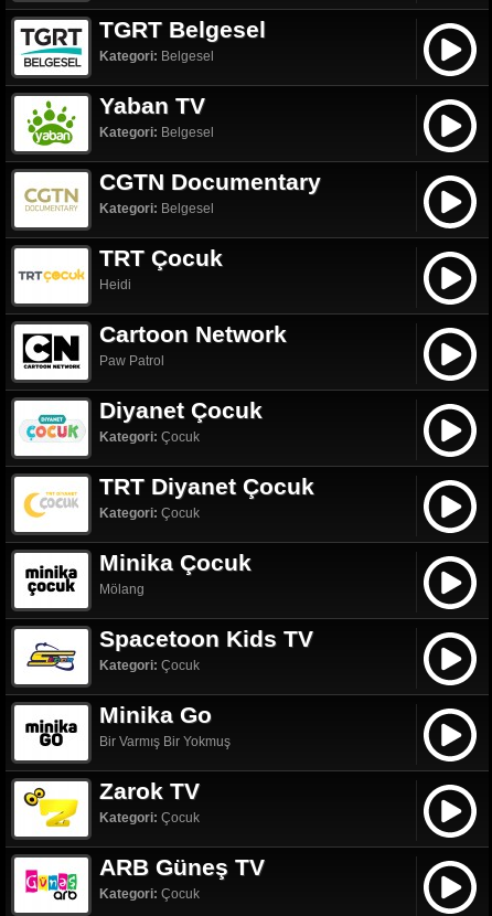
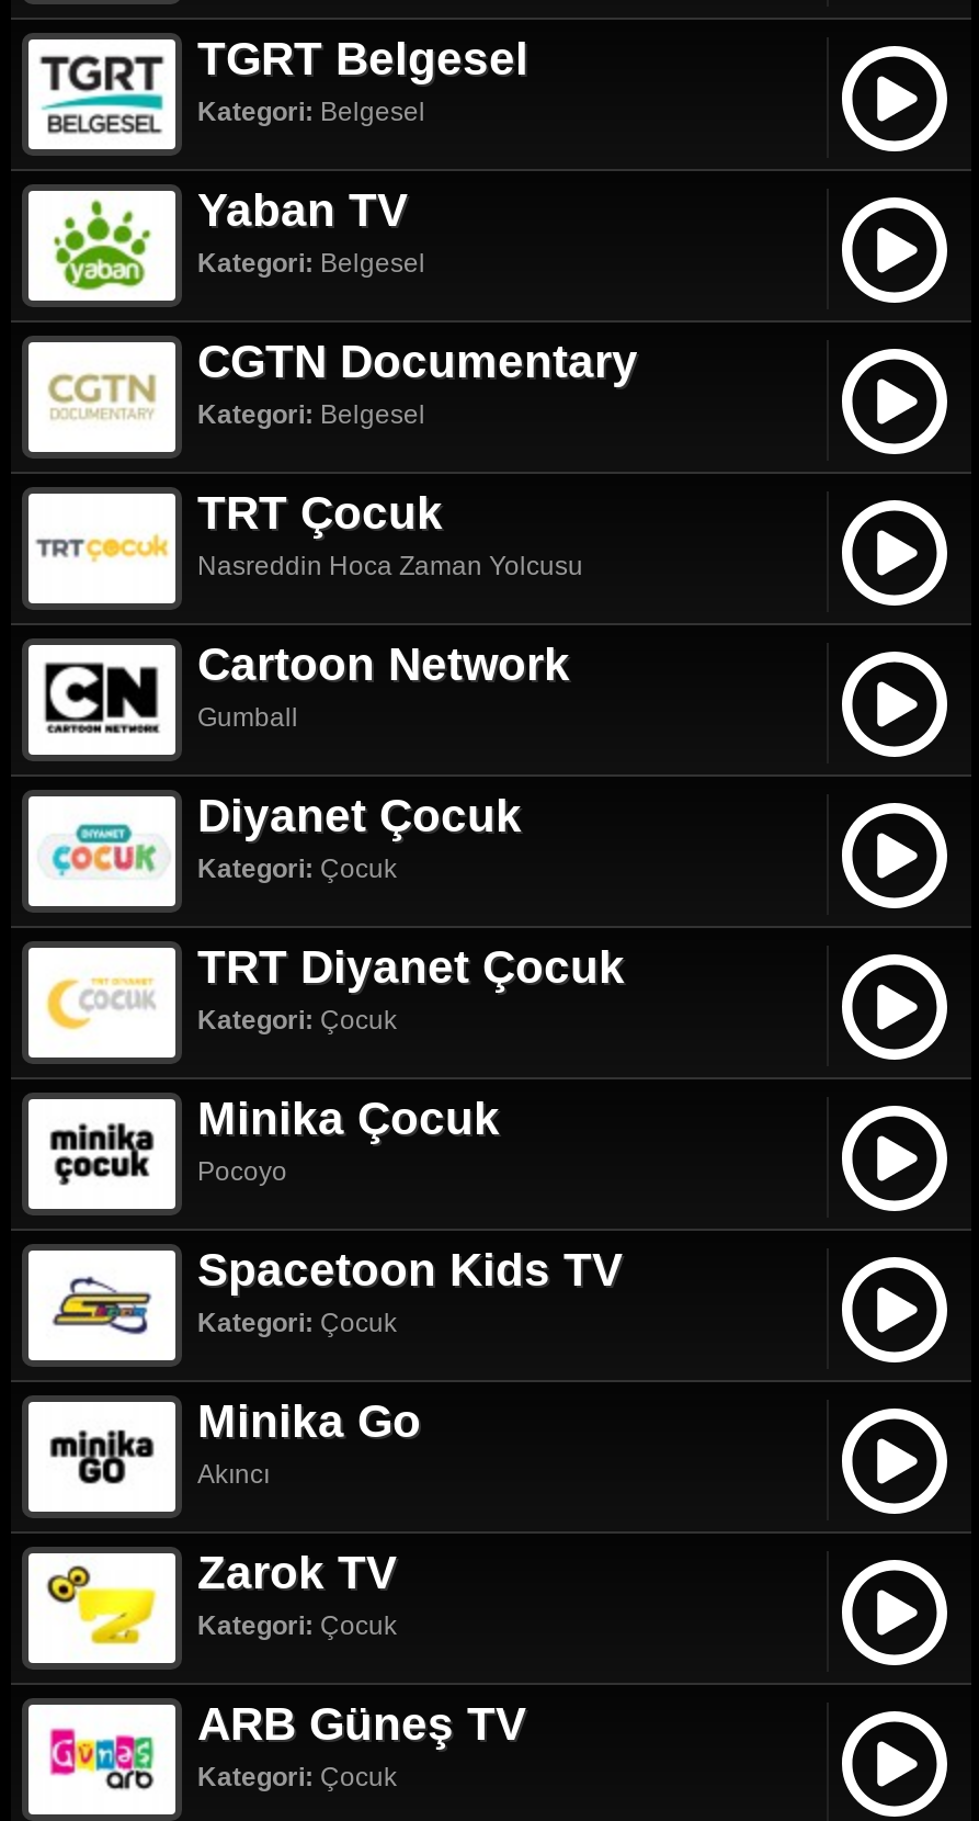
- Heidi
+ Nasreddin Hoca Zaman Yolcusu

- Paw Patrol
+ Gumball

- Mölang
+ Pocoyo

- Bir Varmış Bir Yokmuş
+ Akıncı
